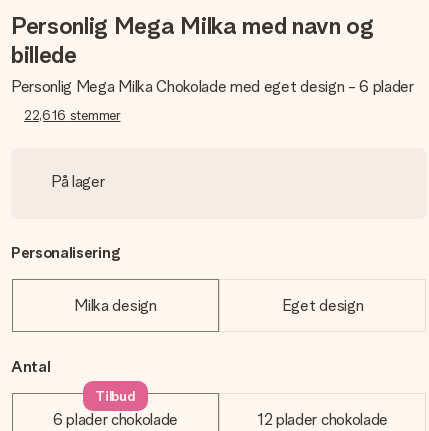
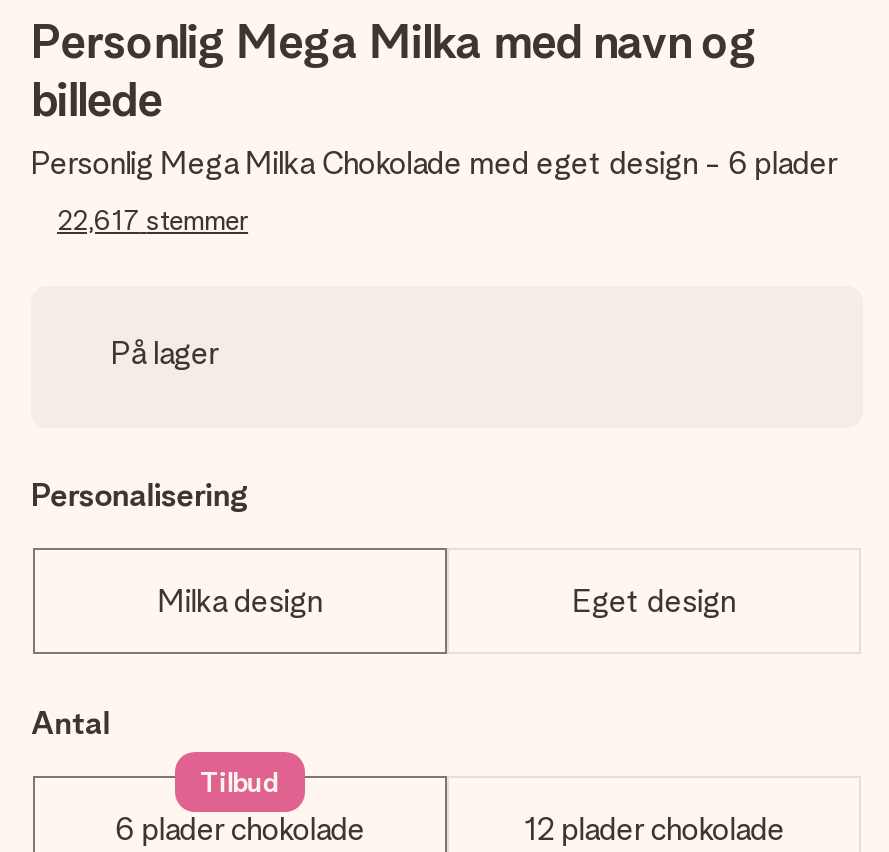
- 22,616 stemmer
+ 22,617 stemmer
